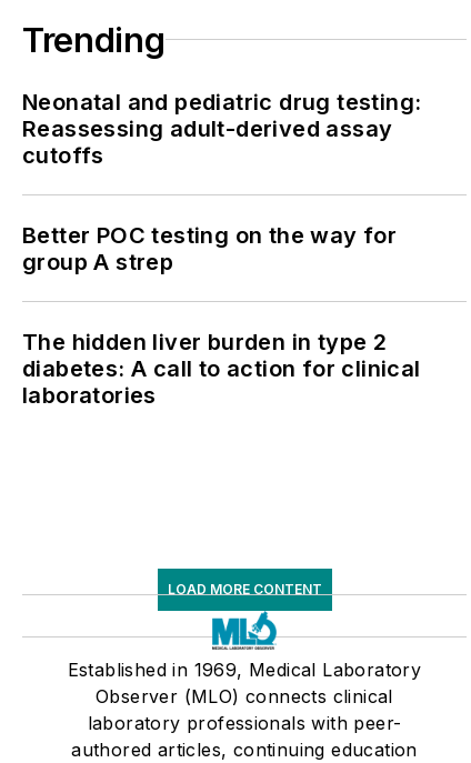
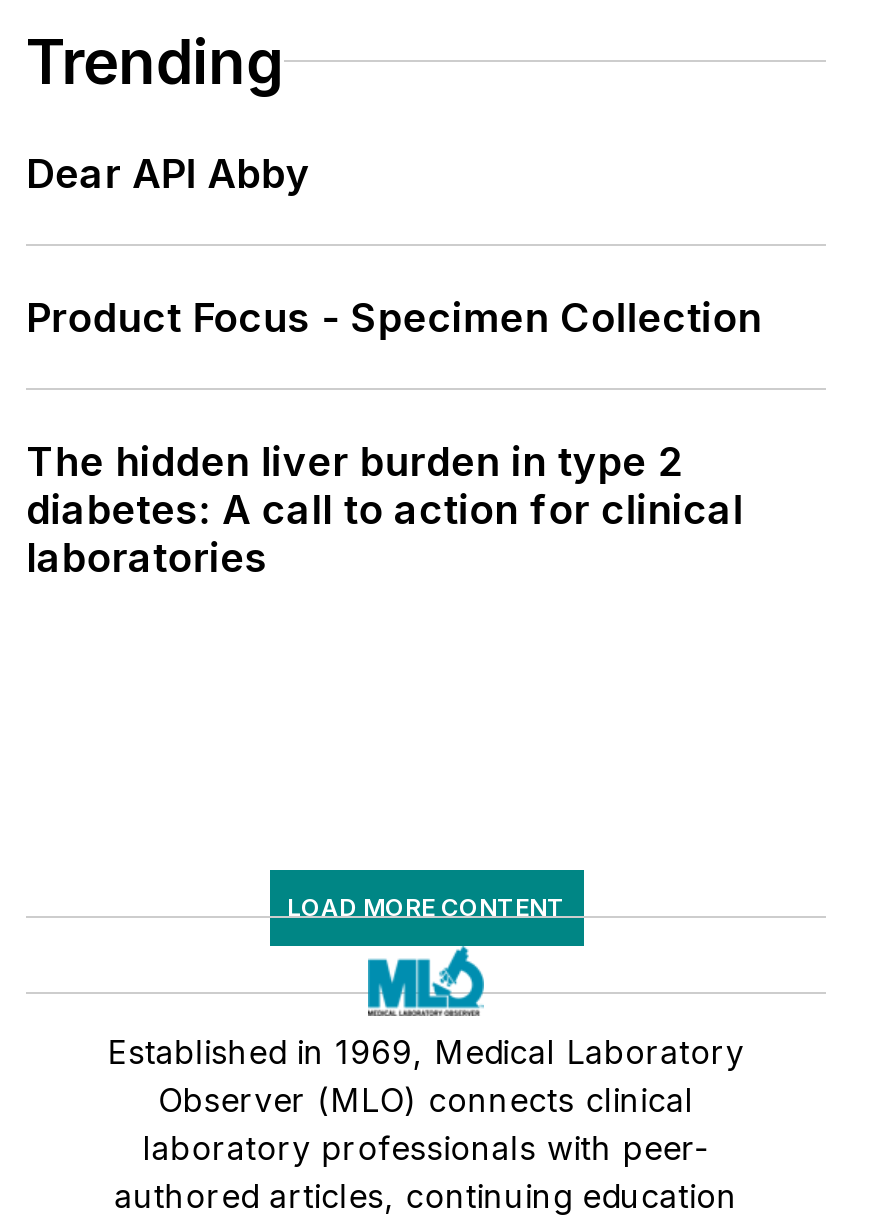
- Neonatal and pediatric drug testing:
- Reassessing adult-derived assay
- cutoffs
+ Dear API Abby

- Better POC testing on the way for
- group A strep
+ Product Focus - Specimen Collection
